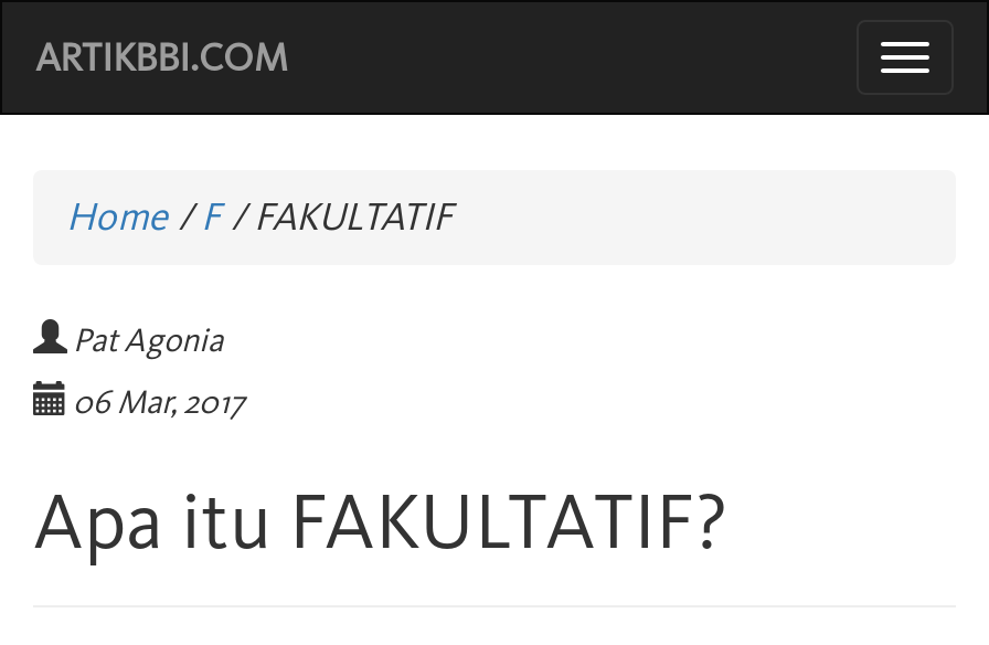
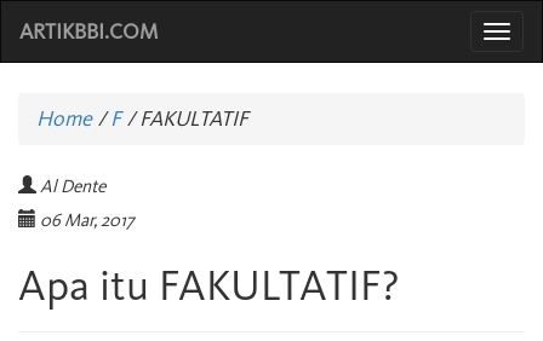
- Pat Agonia
+ Al Dente
